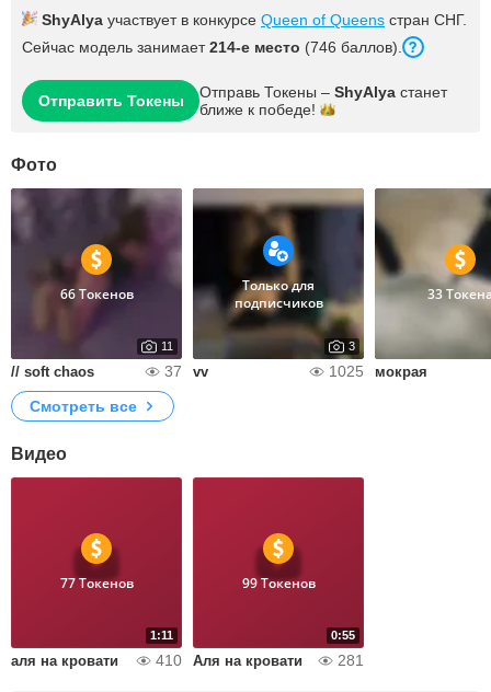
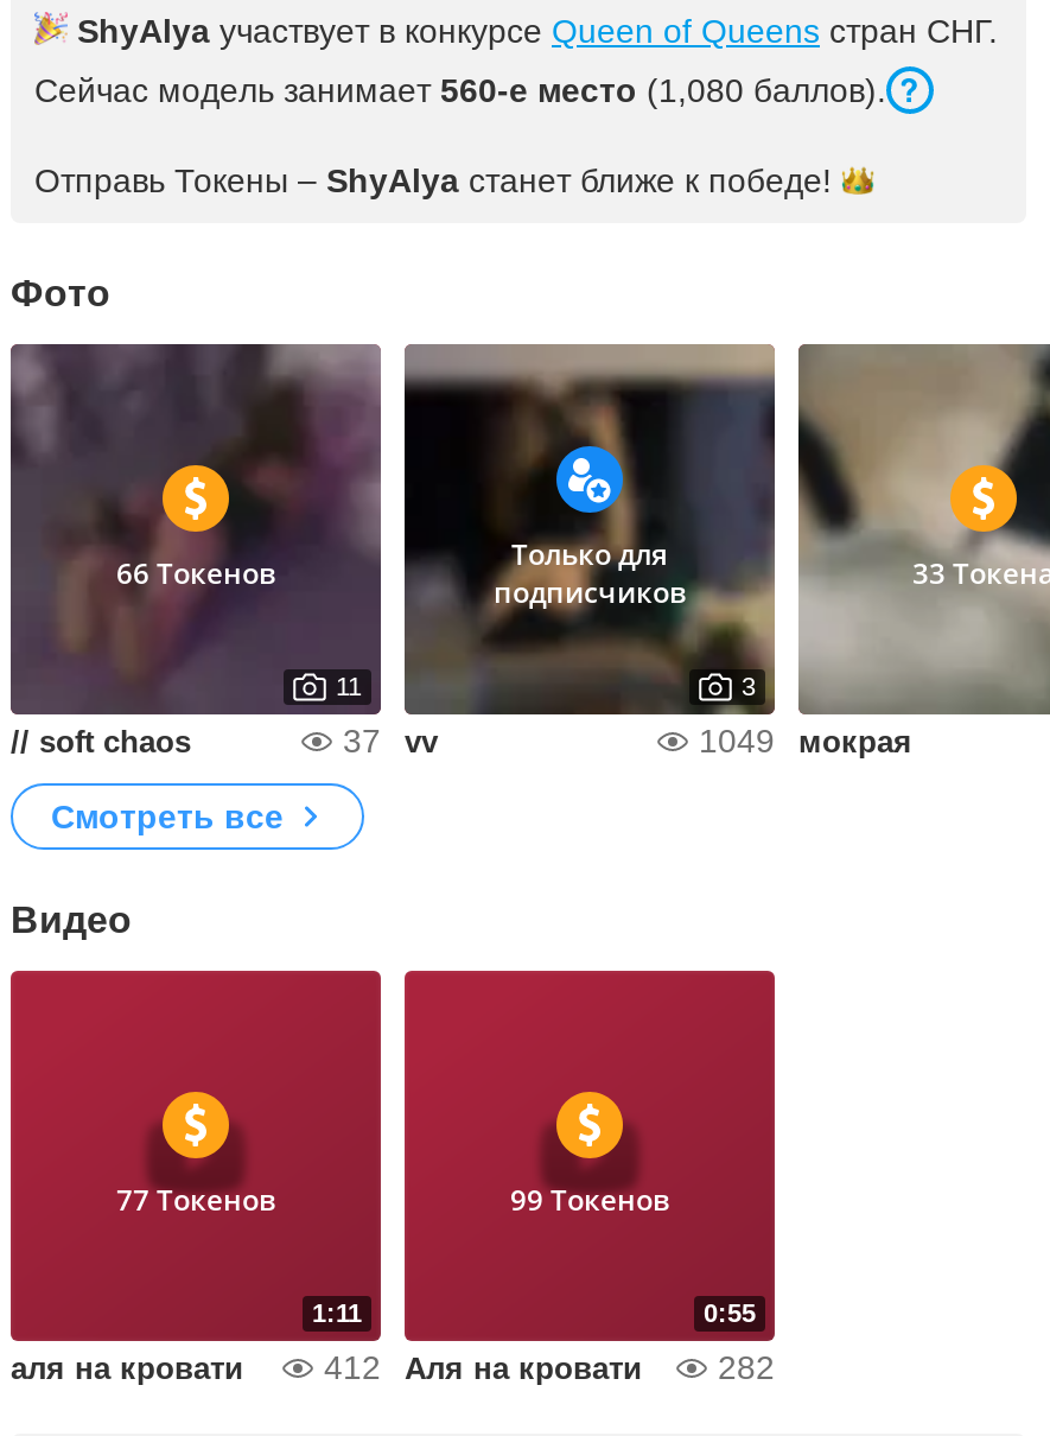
- Сейчас модель занимает 214-е место (746 баллов).
+ Сейчас модель занимает 560-е место (1,080 баллов).

- Отправить Токены
- Отправь Токены – ShyAlya станет
- ближе к победе!
+ Отправь Токены – ShyAlya станет ближе к победе!

- 1025 мокрая
+ 1049 мокрая

- 410 Аля на кровати
+ 412 Аля на кровати

- 281
+ 282
